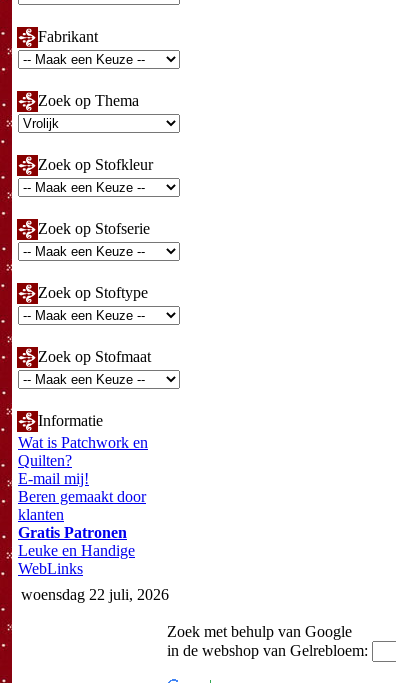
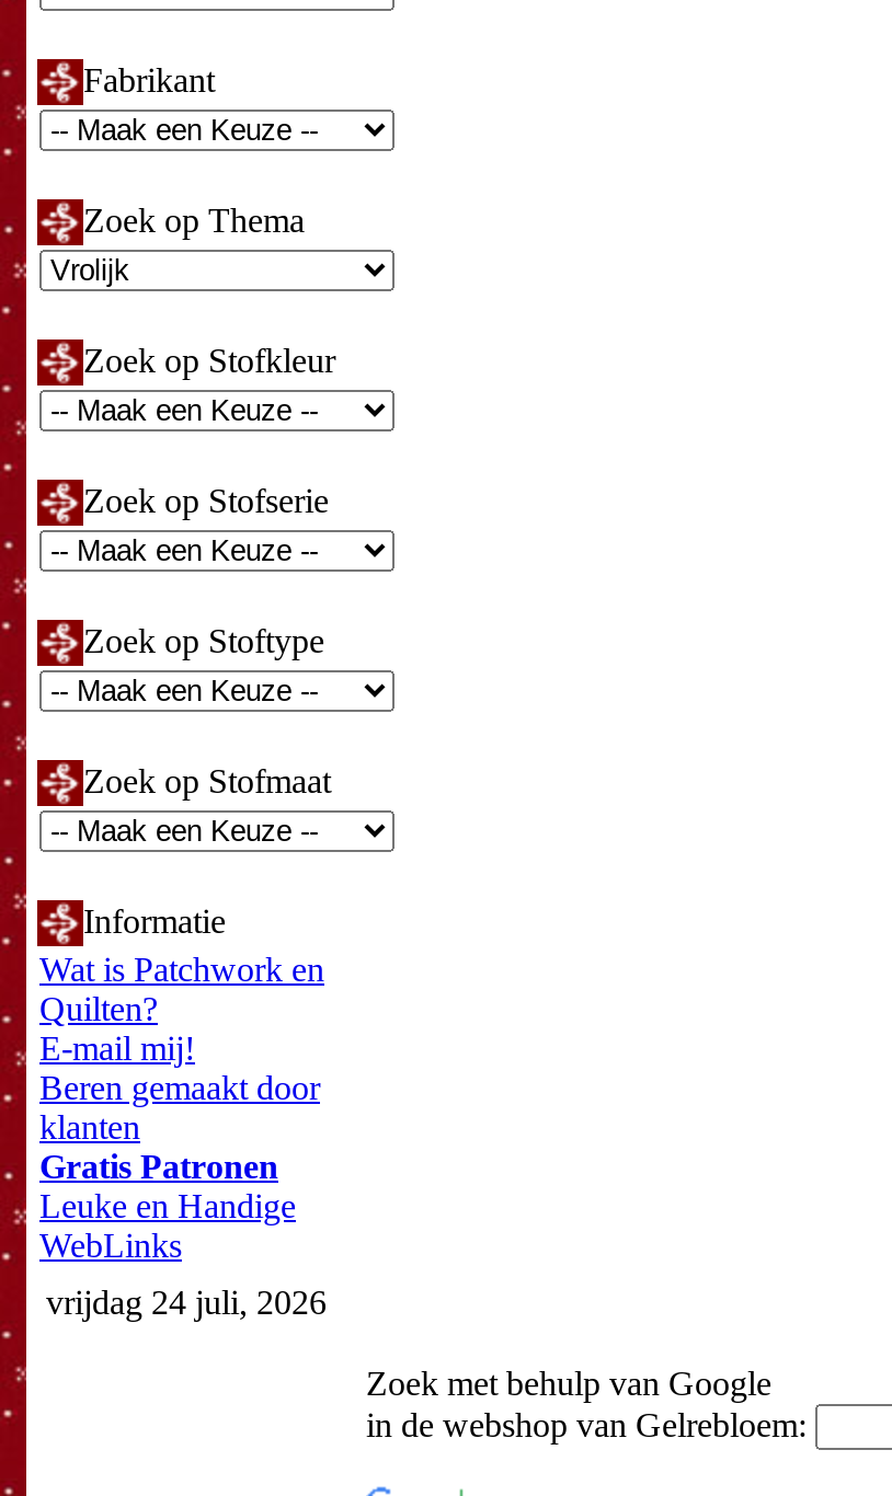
- woensdag 22 juli, 2026
+ vrijdag 24 juli, 2026
